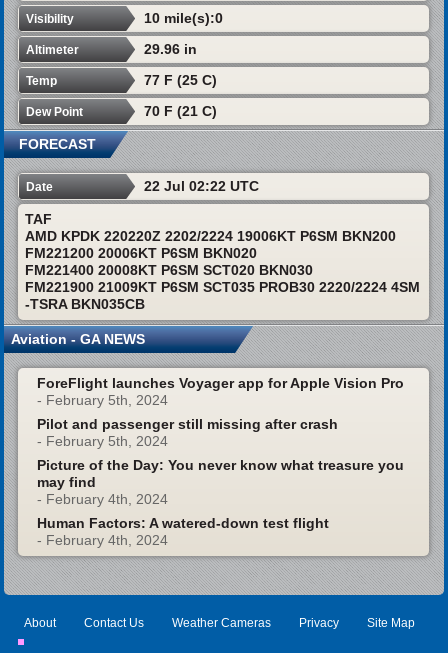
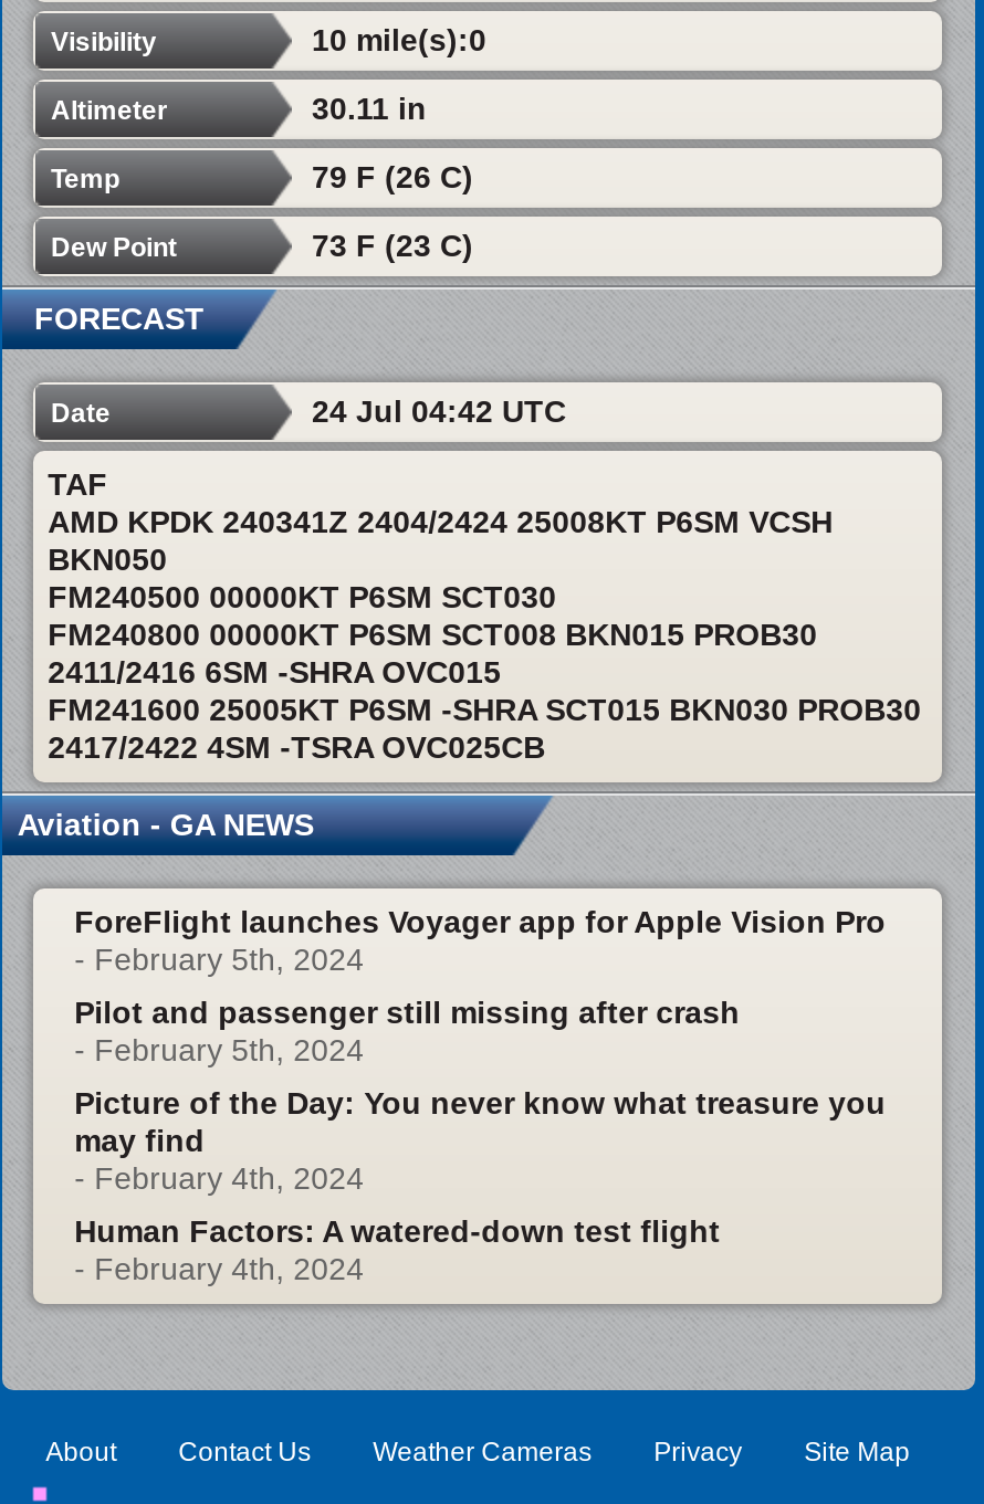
- 29.96 in
+ 30.11 in

- 77 F (25 C)
+ 79 F (26 C)

- 70 F (21 C)
+ 73 F (23 C)

- 22 Jul 02:22 UTC
+ 24 Jul 04:42 UTC

- AMD KPDK 220220Z 2202/2224 19006KT P6SM BKN200
- FM221200 20006KT P6SM BKN020
- FM221400 20008KT P6SM SCT020 BKN030
- FM221900 21009KT P6SM SCT035 PROB30 2220/2224 4SM
- -TSRA BKN035CB
+ AMD KPDK 240341Z 2404/2424 25008KT P6SM VCSH
+ BKN050
+ FM240500 00000KT P6SM SCT030
+ FM240800 00000KT P6SM SCT008 BKN015 PROB30
+ 2411/2416 6SM -SHRA OVC015
+ FM241600 25005KT P6SM -SHRA SCT015 BKN030 PROB30
+ 2417/2422 4SM -TSRA OVC025CB
